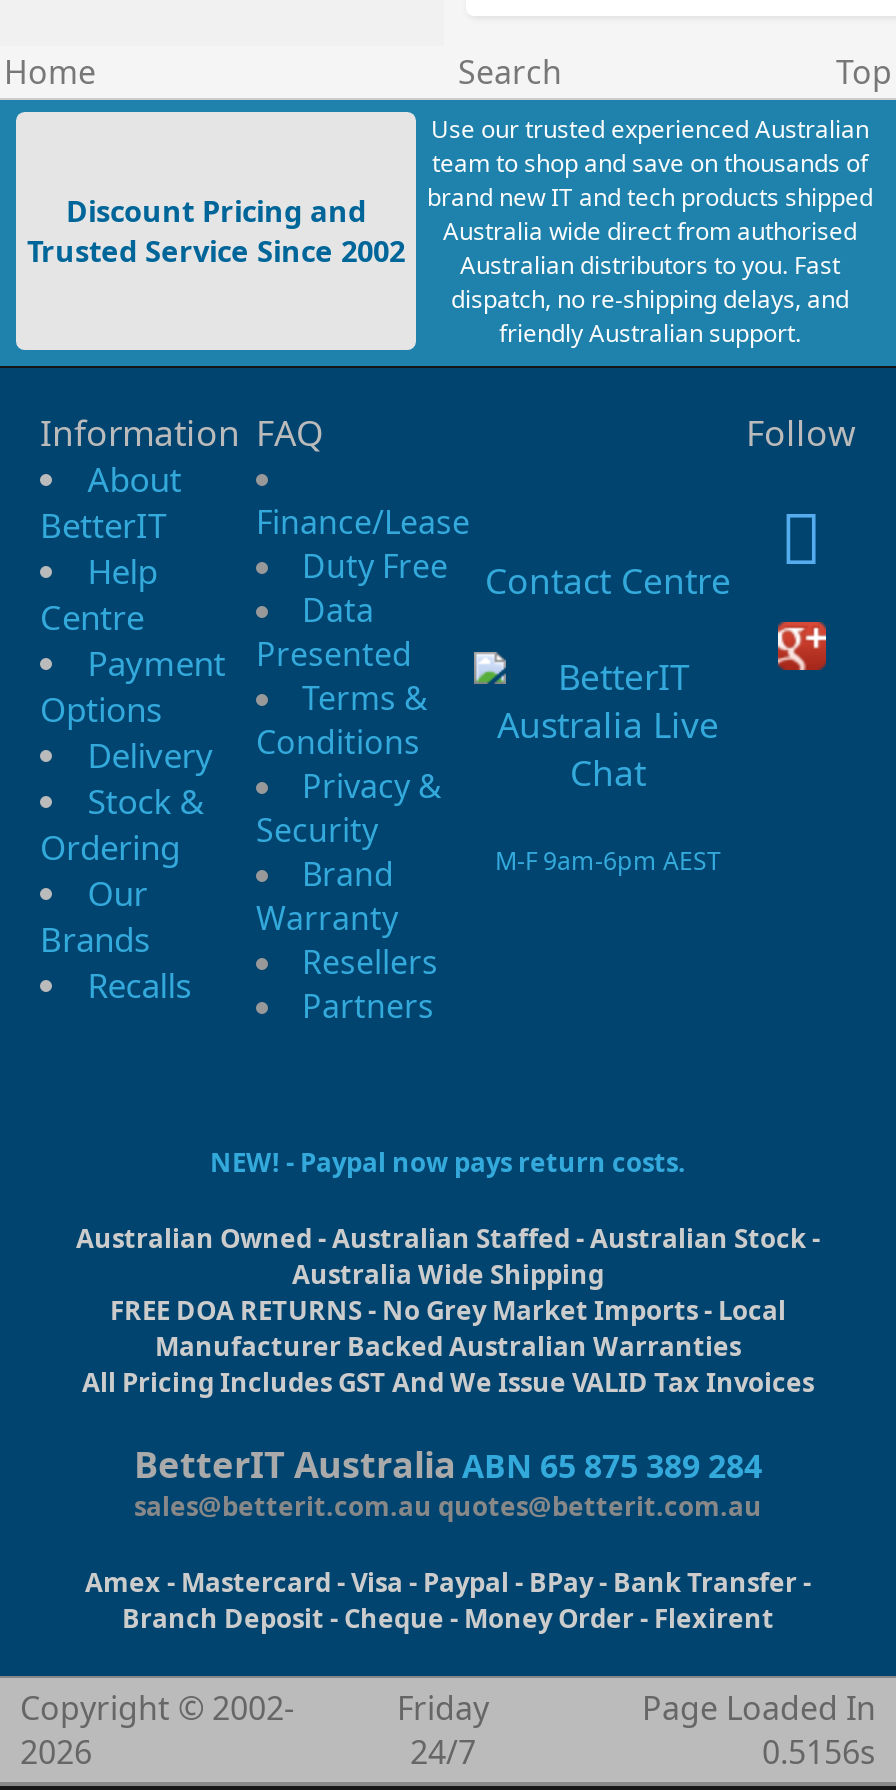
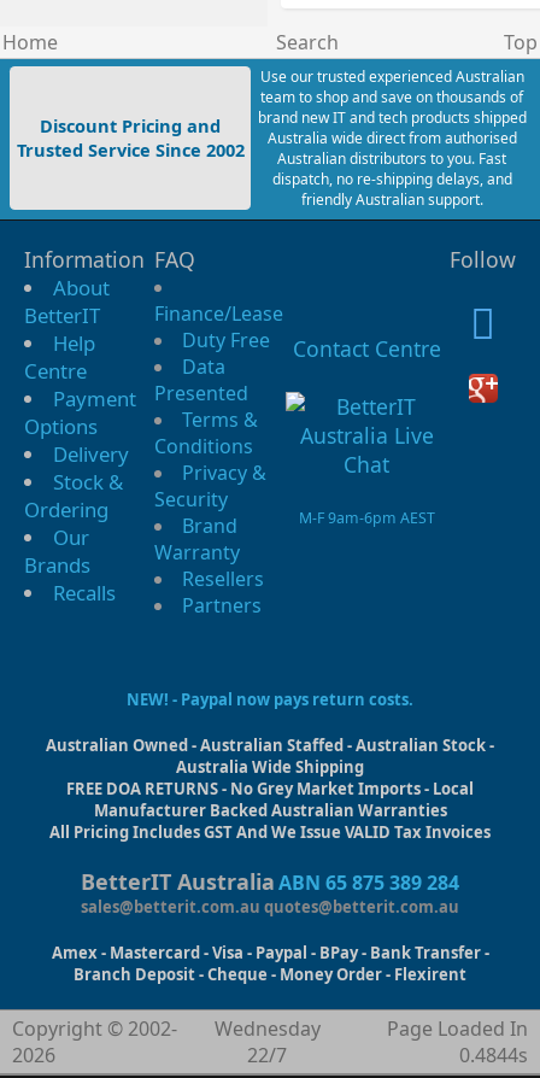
- Friday
- 24/7
+ Wednesday
+ 22/7

- 0.5156s
+ 0.4844s
